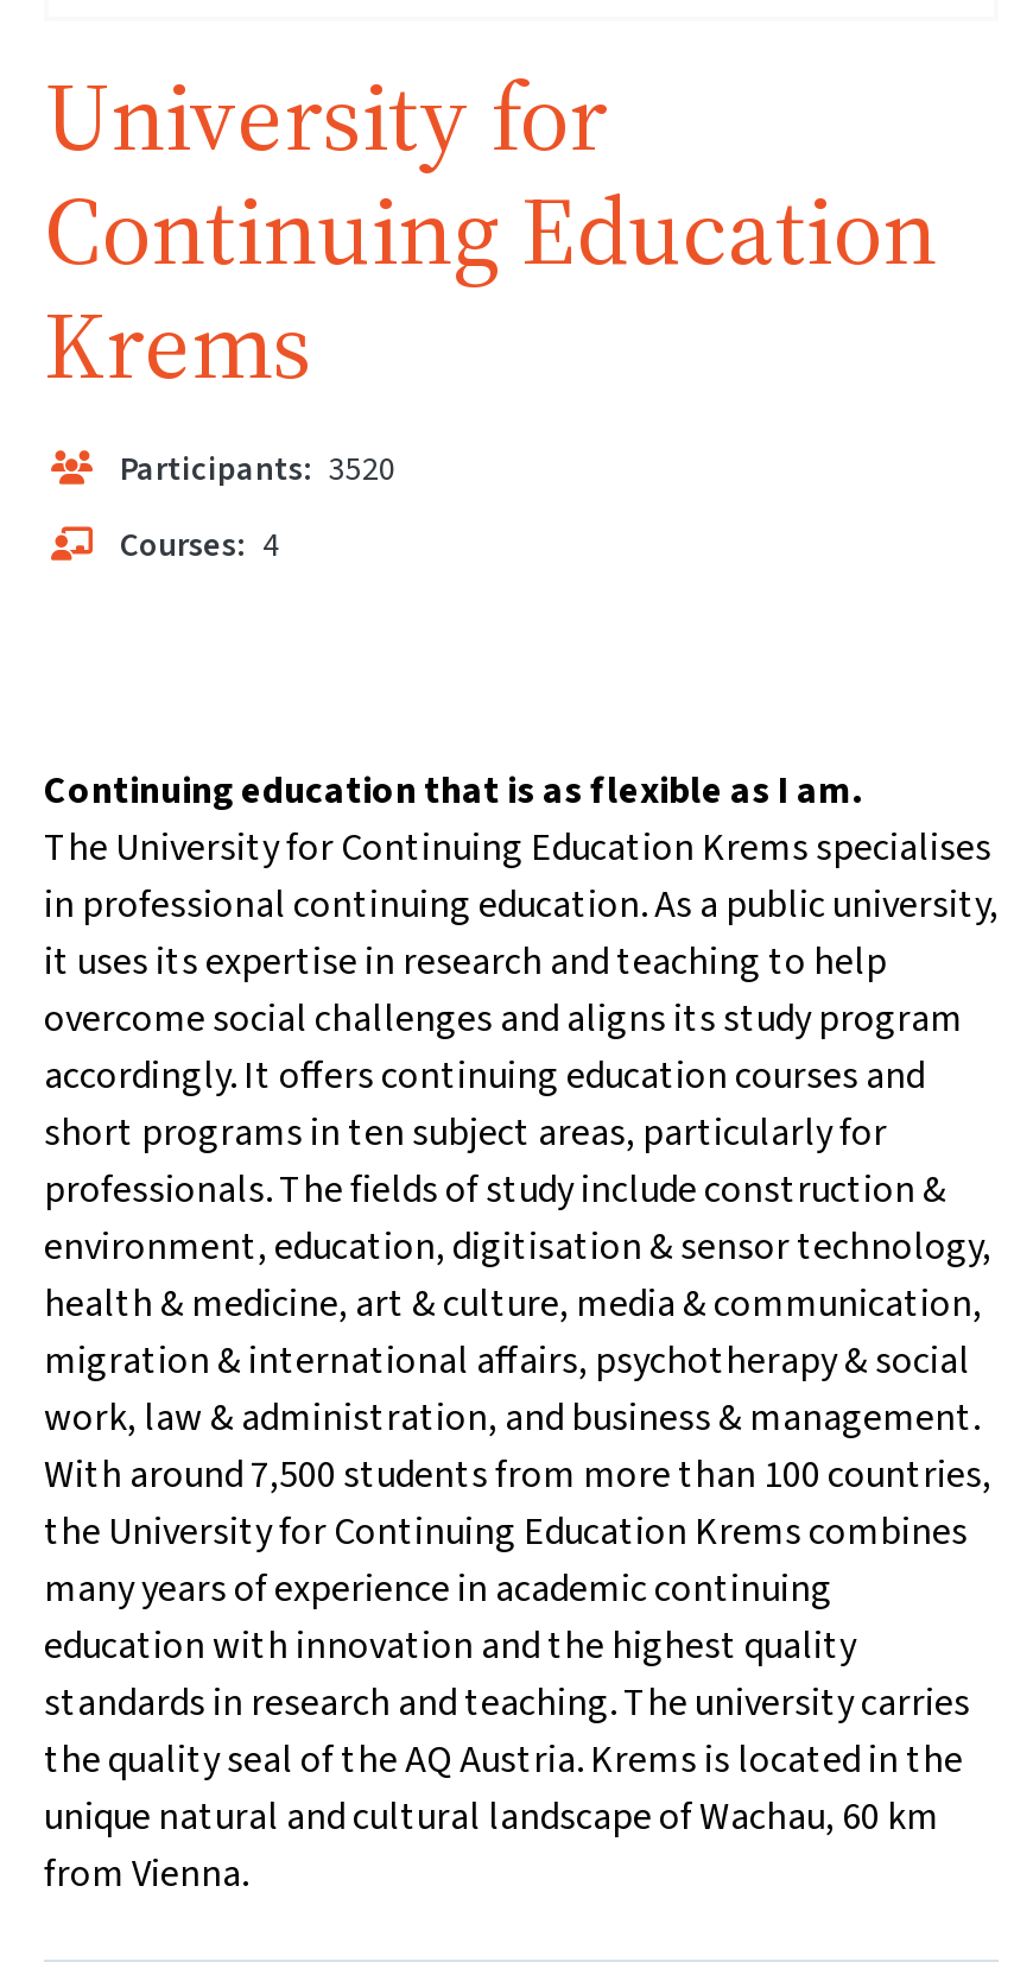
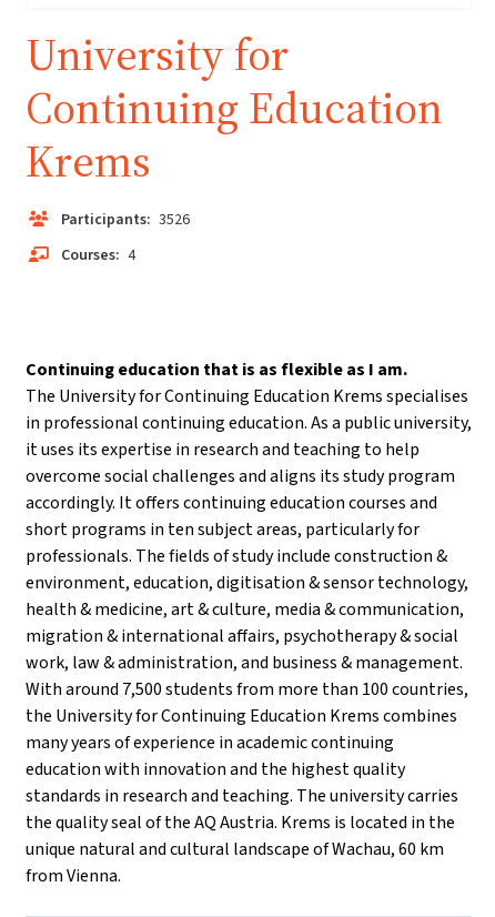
- Participants: 3520
+ Participants: 3526
